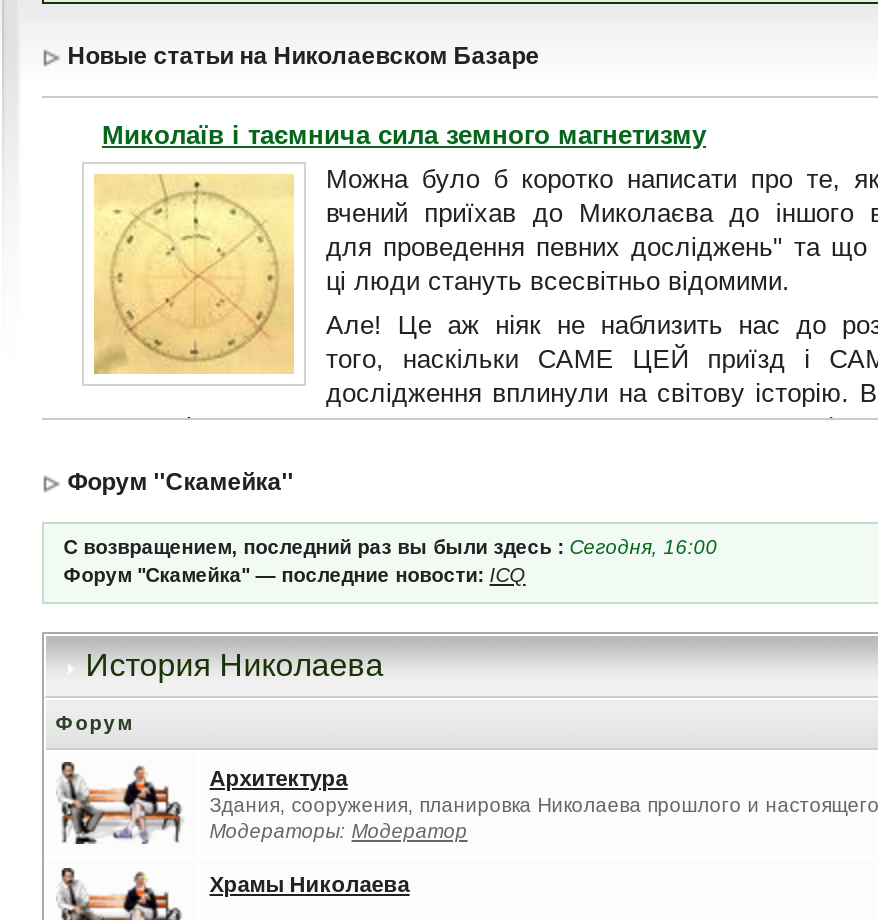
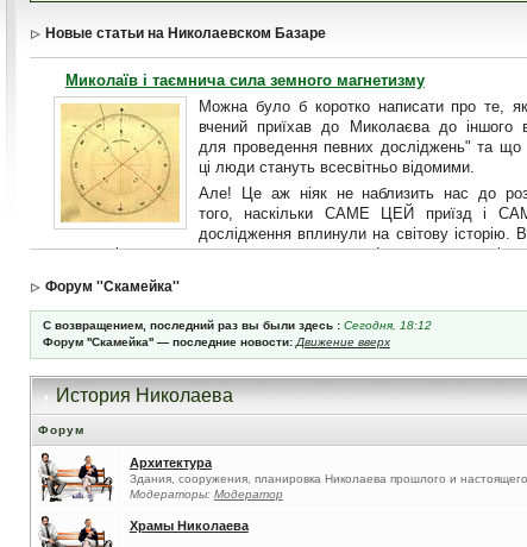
- С возвращением, последний раз вы были здесь : Сегодня, 16:00
- Форум ''Скамейка'' — последние новости: ICQ
+ С возвращением, последний раз вы были здесь : Сегодня, 18:12
+ Форум ''Скамейка'' — последние новости: Движение вверх
